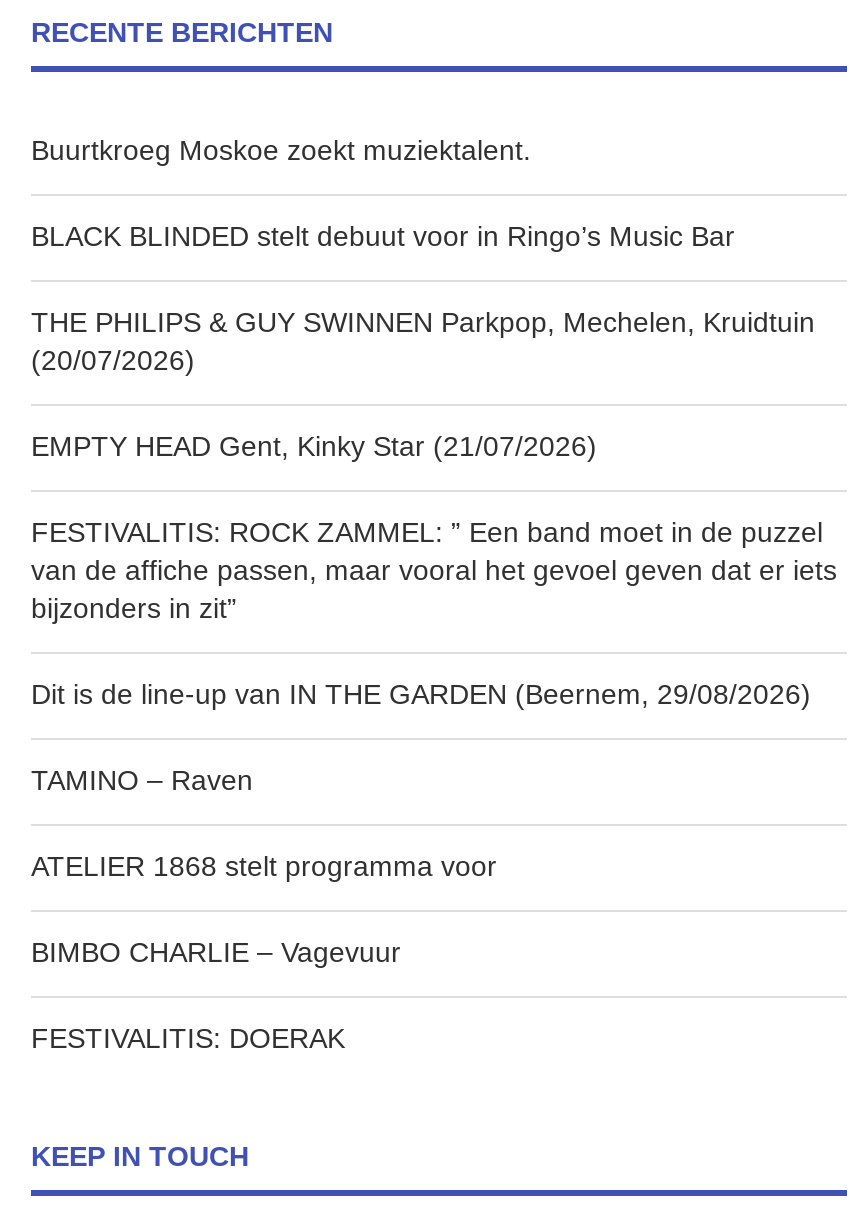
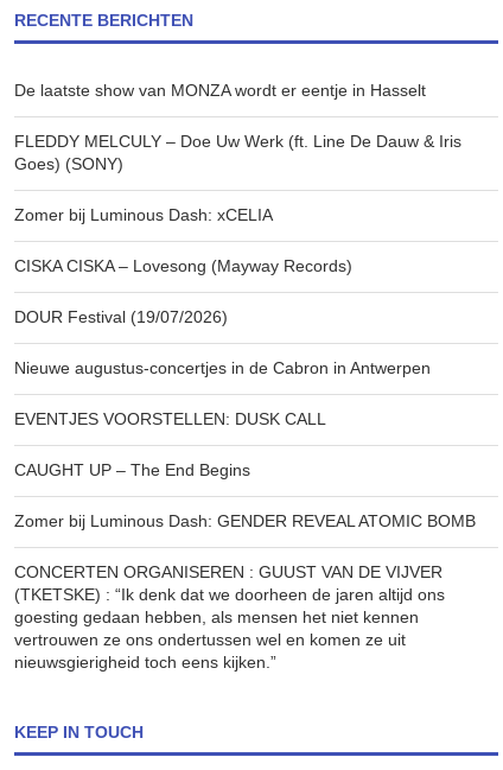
- Buurtkroeg Moskoe zoekt muziektalent.
+ De laatste show van MONZA wordt er eentje in Hasselt

- BLACK BLINDED stelt debuut voor in Ringo’s Music Bar
+ FLEDDY MELCULY – Doe Uw Werk (ft. Line De Dauw & Iris
+ Goes) (SONY)

- THE PHILIPS & GUY SWINNEN Parkpop, Mechelen, Kruidtuin
- (20/07/2026)
+ Zomer bij Luminous Dash: xCELIA

- EMPTY HEAD Gent, Kinky Star (21/07/2026)
+ CISKA CISKA – Lovesong (Mayway Records)

- FESTIVALITIS: ROCK ZAMMEL: ” Een band moet in de puzzel
- van de affiche passen, maar vooral het gevoel geven dat er iets
- bijzonders in zit”
+ DOUR Festival (19/07/2026)

- Dit is de line-up van IN THE GARDEN (Beernem, 29/08/2026)
+ Nieuwe augustus-concertjes in de Cabron in Antwerpen

- TAMINO – Raven
+ EVENTJES VOORSTELLEN: DUSK CALL

- ATELIER 1868 stelt programma voor
+ CAUGHT UP – The End Begins

- BIMBO CHARLIE – Vagevuur
+ Zomer bij Luminous Dash: GENDER REVEAL ATOMIC BOMB

- FESTIVALITIS: DOERAK
+ CONCERTEN ORGANISEREN : GUUST VAN DE VIJVER
+ (TKETSKE) : “Ik denk dat we doorheen de jaren altijd ons
+ goesting gedaan hebben, als mensen het niet kennen
+ vertrouwen ze ons ondertussen wel en komen ze uit
+ nieuwsgierigheid toch eens kijken.”
